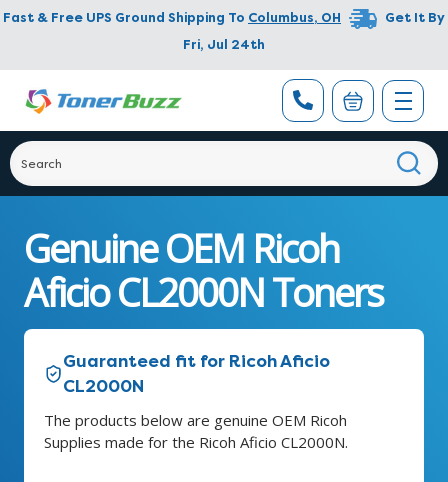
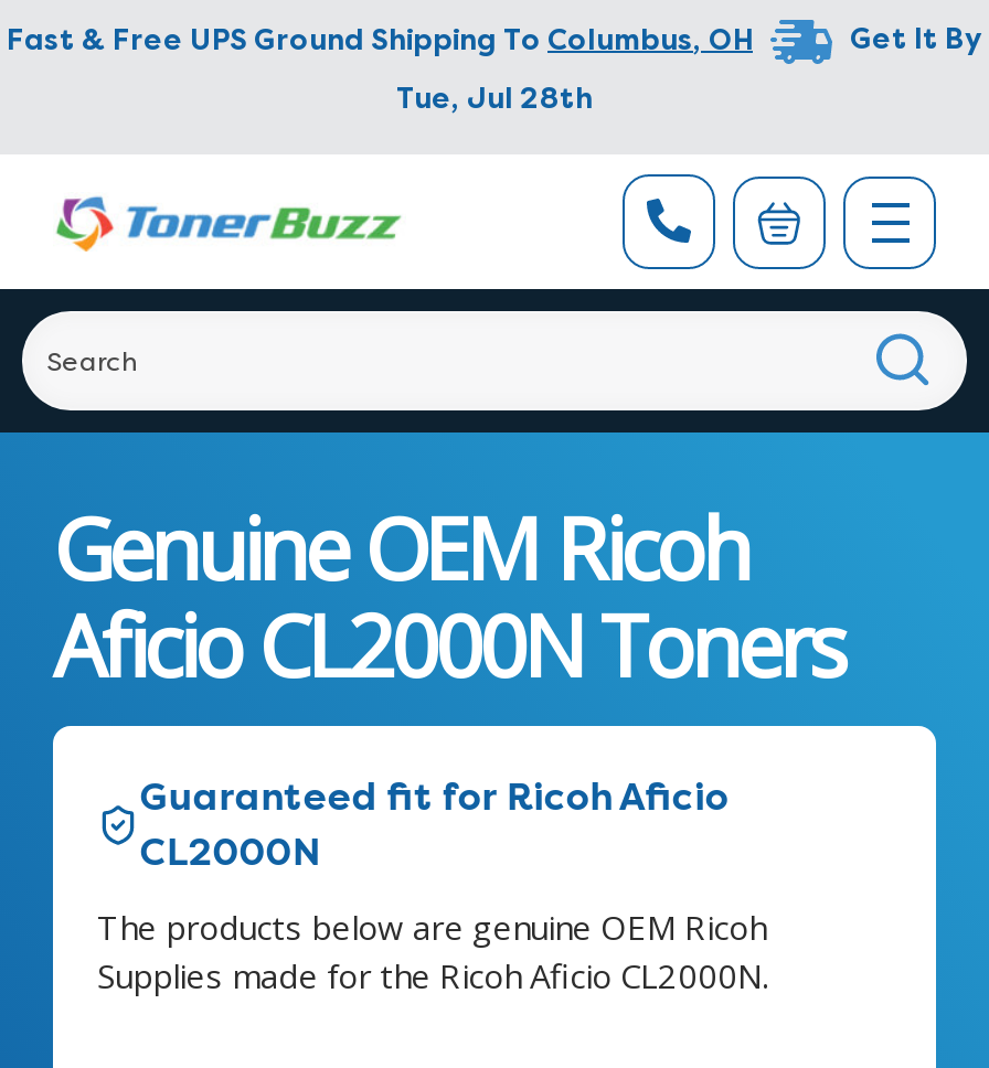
- Fri, Jul 24th
+ Tue, Jul 28th
